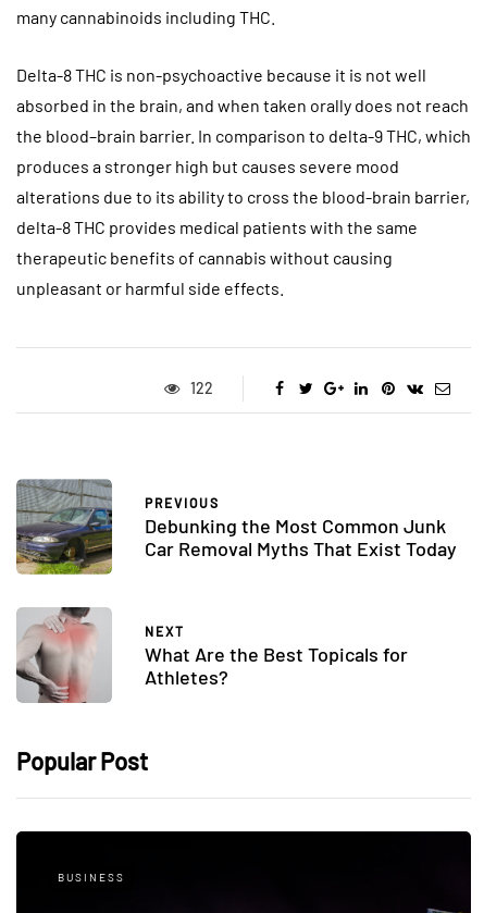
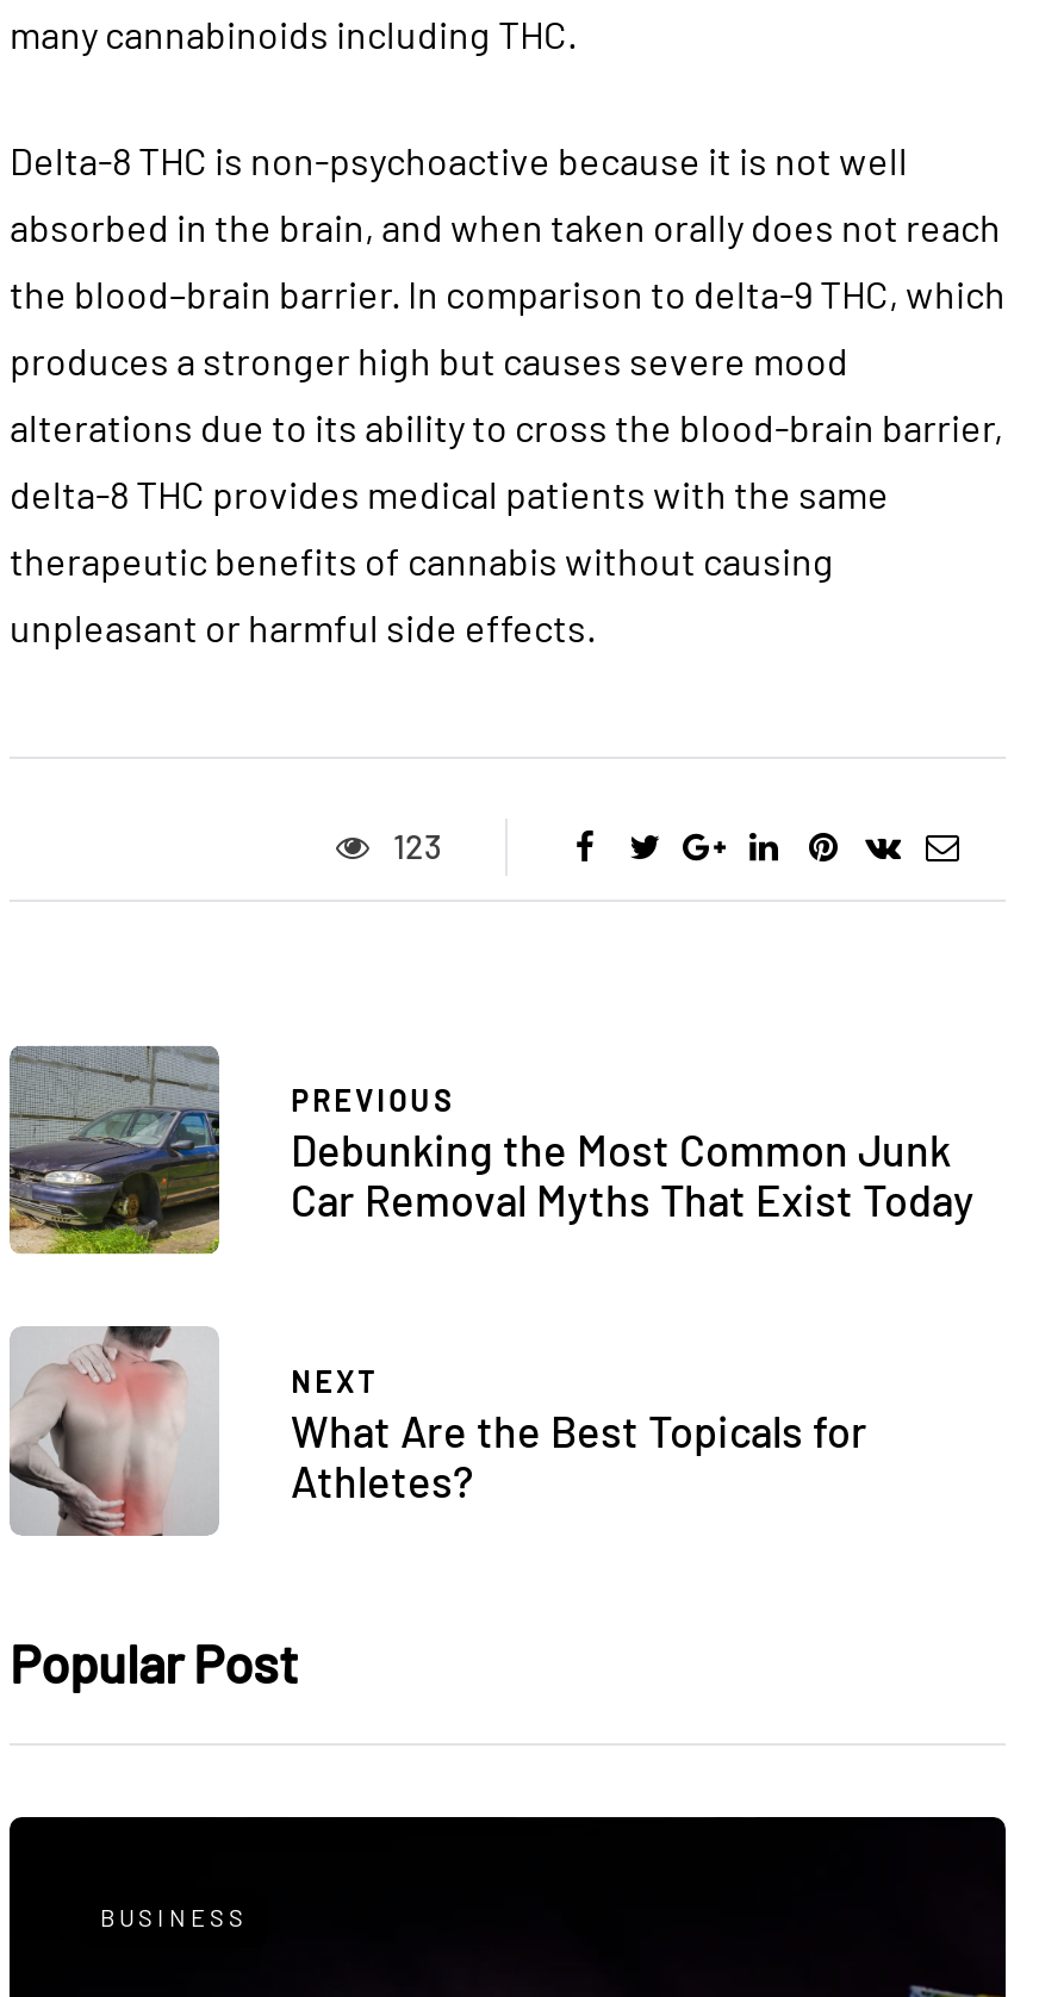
- 122
+ 123
